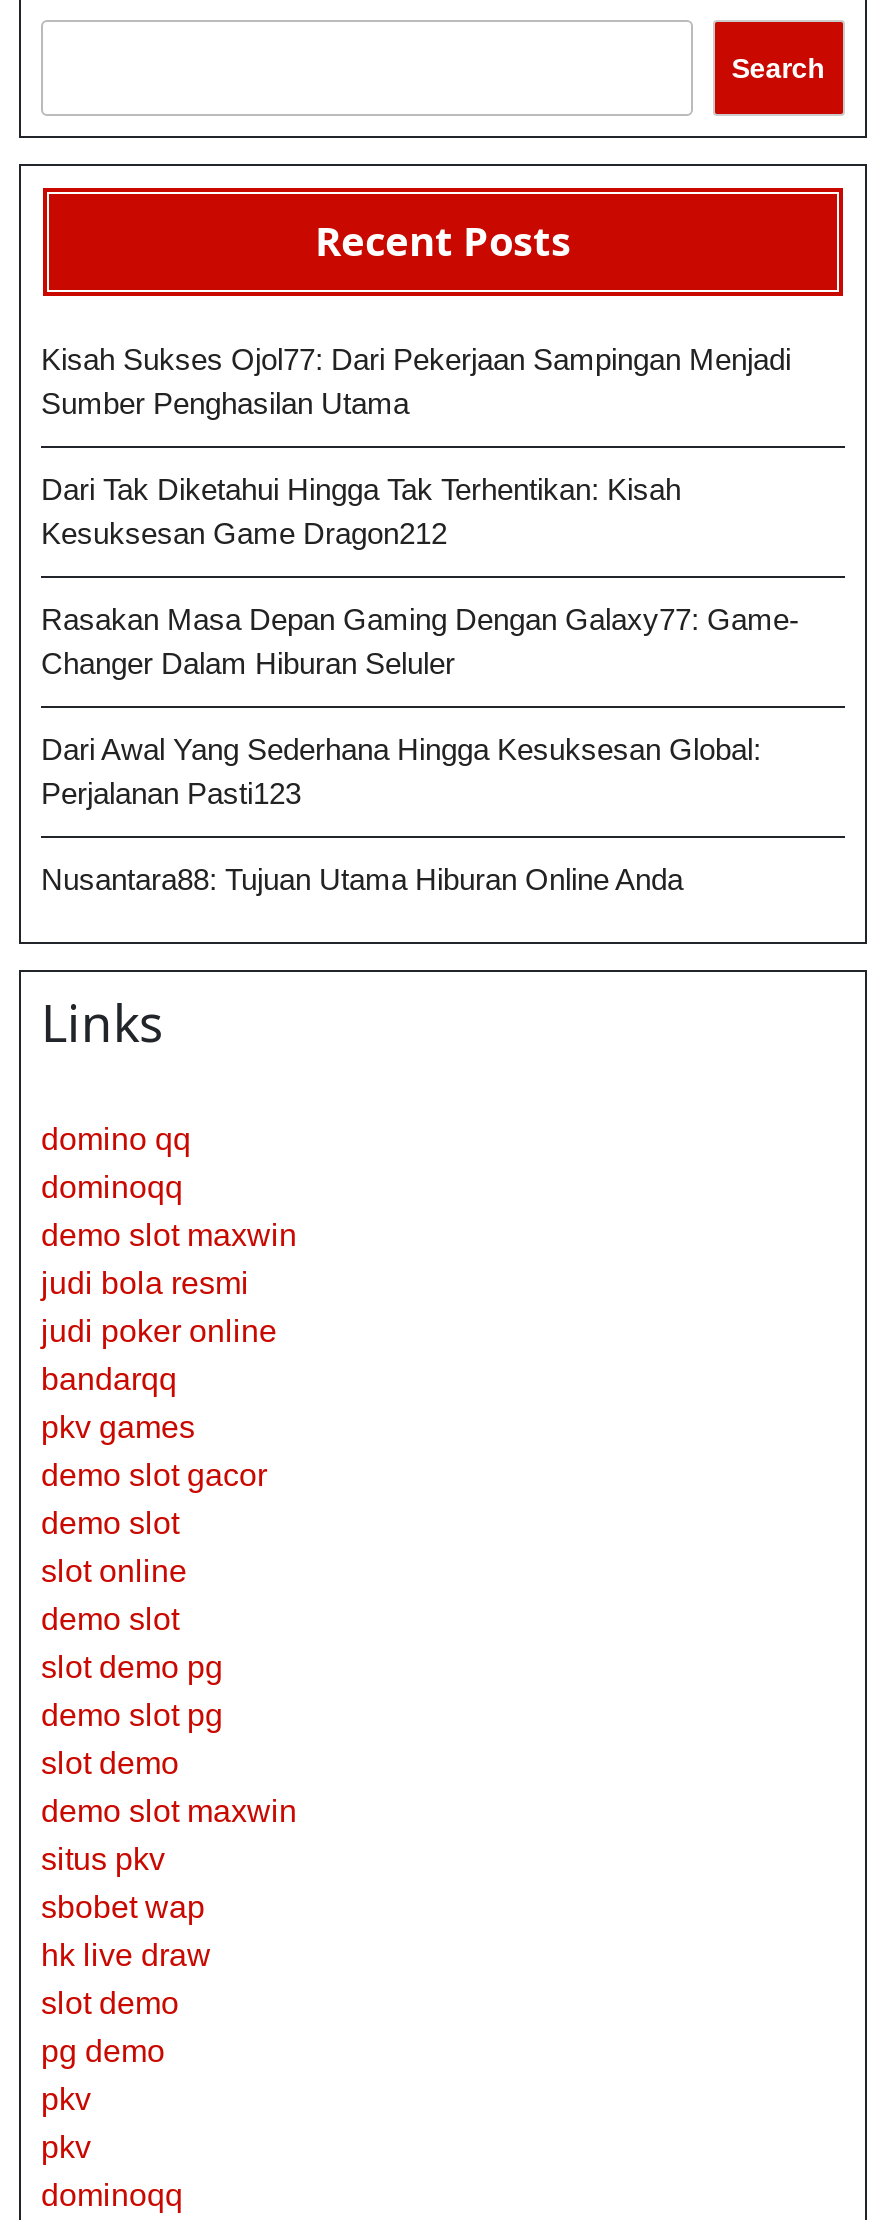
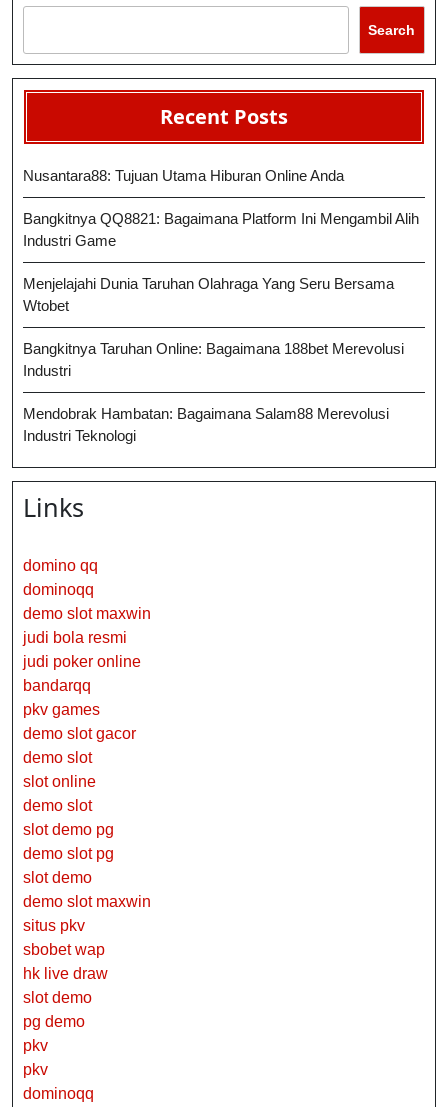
- Kisah Sukses Ojol77: Dari Pekerjaan Sampingan Menjadi
- Sumber Penghasilan Utama
- Dari Tak Diketahui Hingga Tak Terhentikan: Kisah
- Kesuksesan Game Dragon212
- Rasakan Masa Depan Gaming Dengan Galaxy77: Game-
- Changer Dalam Hiburan Seluler
- Dari Awal Yang Sederhana Hingga Kesuksesan Global:
- Perjalanan Pasti123

moved up: Nusantara88: Tujuan Utama Hiburan Online Anda

+ Bangkitnya QQ8821: Bagaimana Platform Ini Mengambil Alih
+ Industri Game
+ Menjelajahi Dunia Taruhan Olahraga Yang Seru Bersama
+ Wtobet
+ Bangkitnya Taruhan Online: Bagaimana 188bet Merevolusi
+ Industri
+ Mendobrak Hambatan: Bagaimana Salam88 Merevolusi
+ Industri Teknologi
